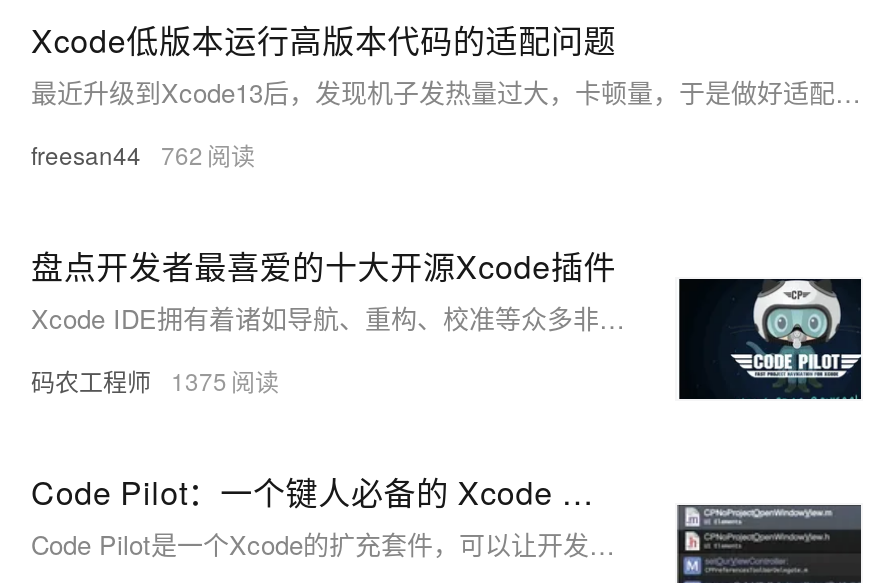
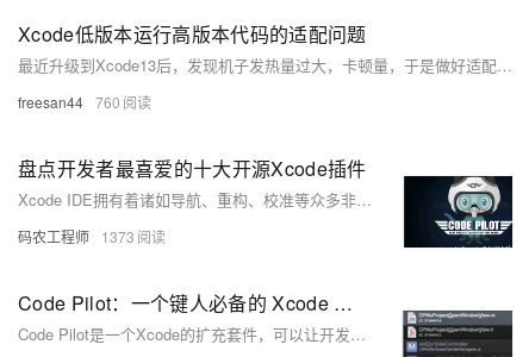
- freesan44 762
+ freesan44 760

- 码农工程师 1375
+ 码农工程师 1373
